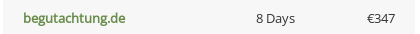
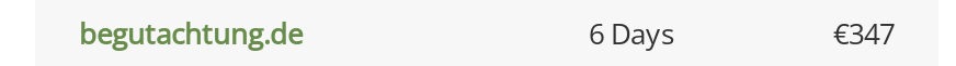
- 8 Days
+ 6 Days
